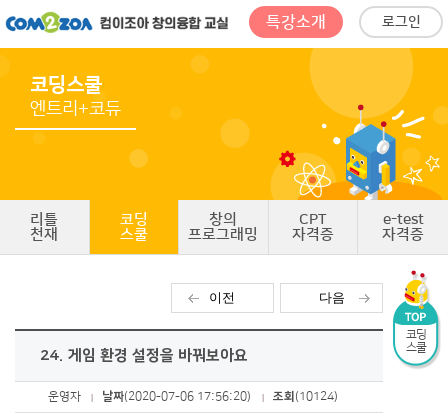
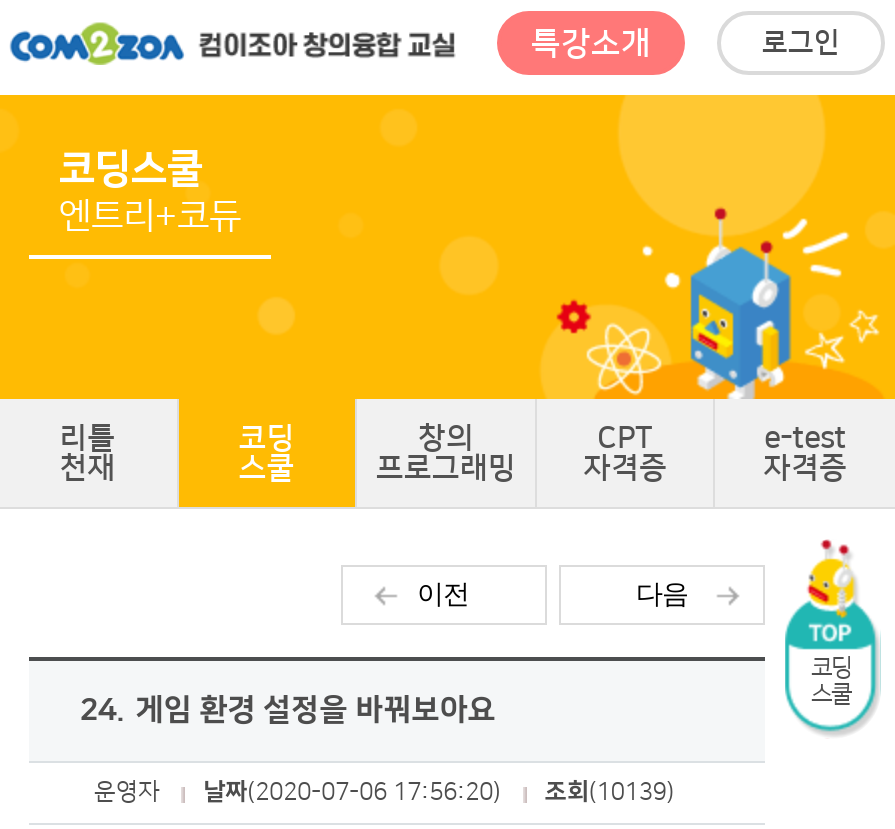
- 운영자 날짜(2020-07-06 17:56:20) 조회(10124)
+ 운영자 날짜(2020-07-06 17:56:20) 조회(10139)
